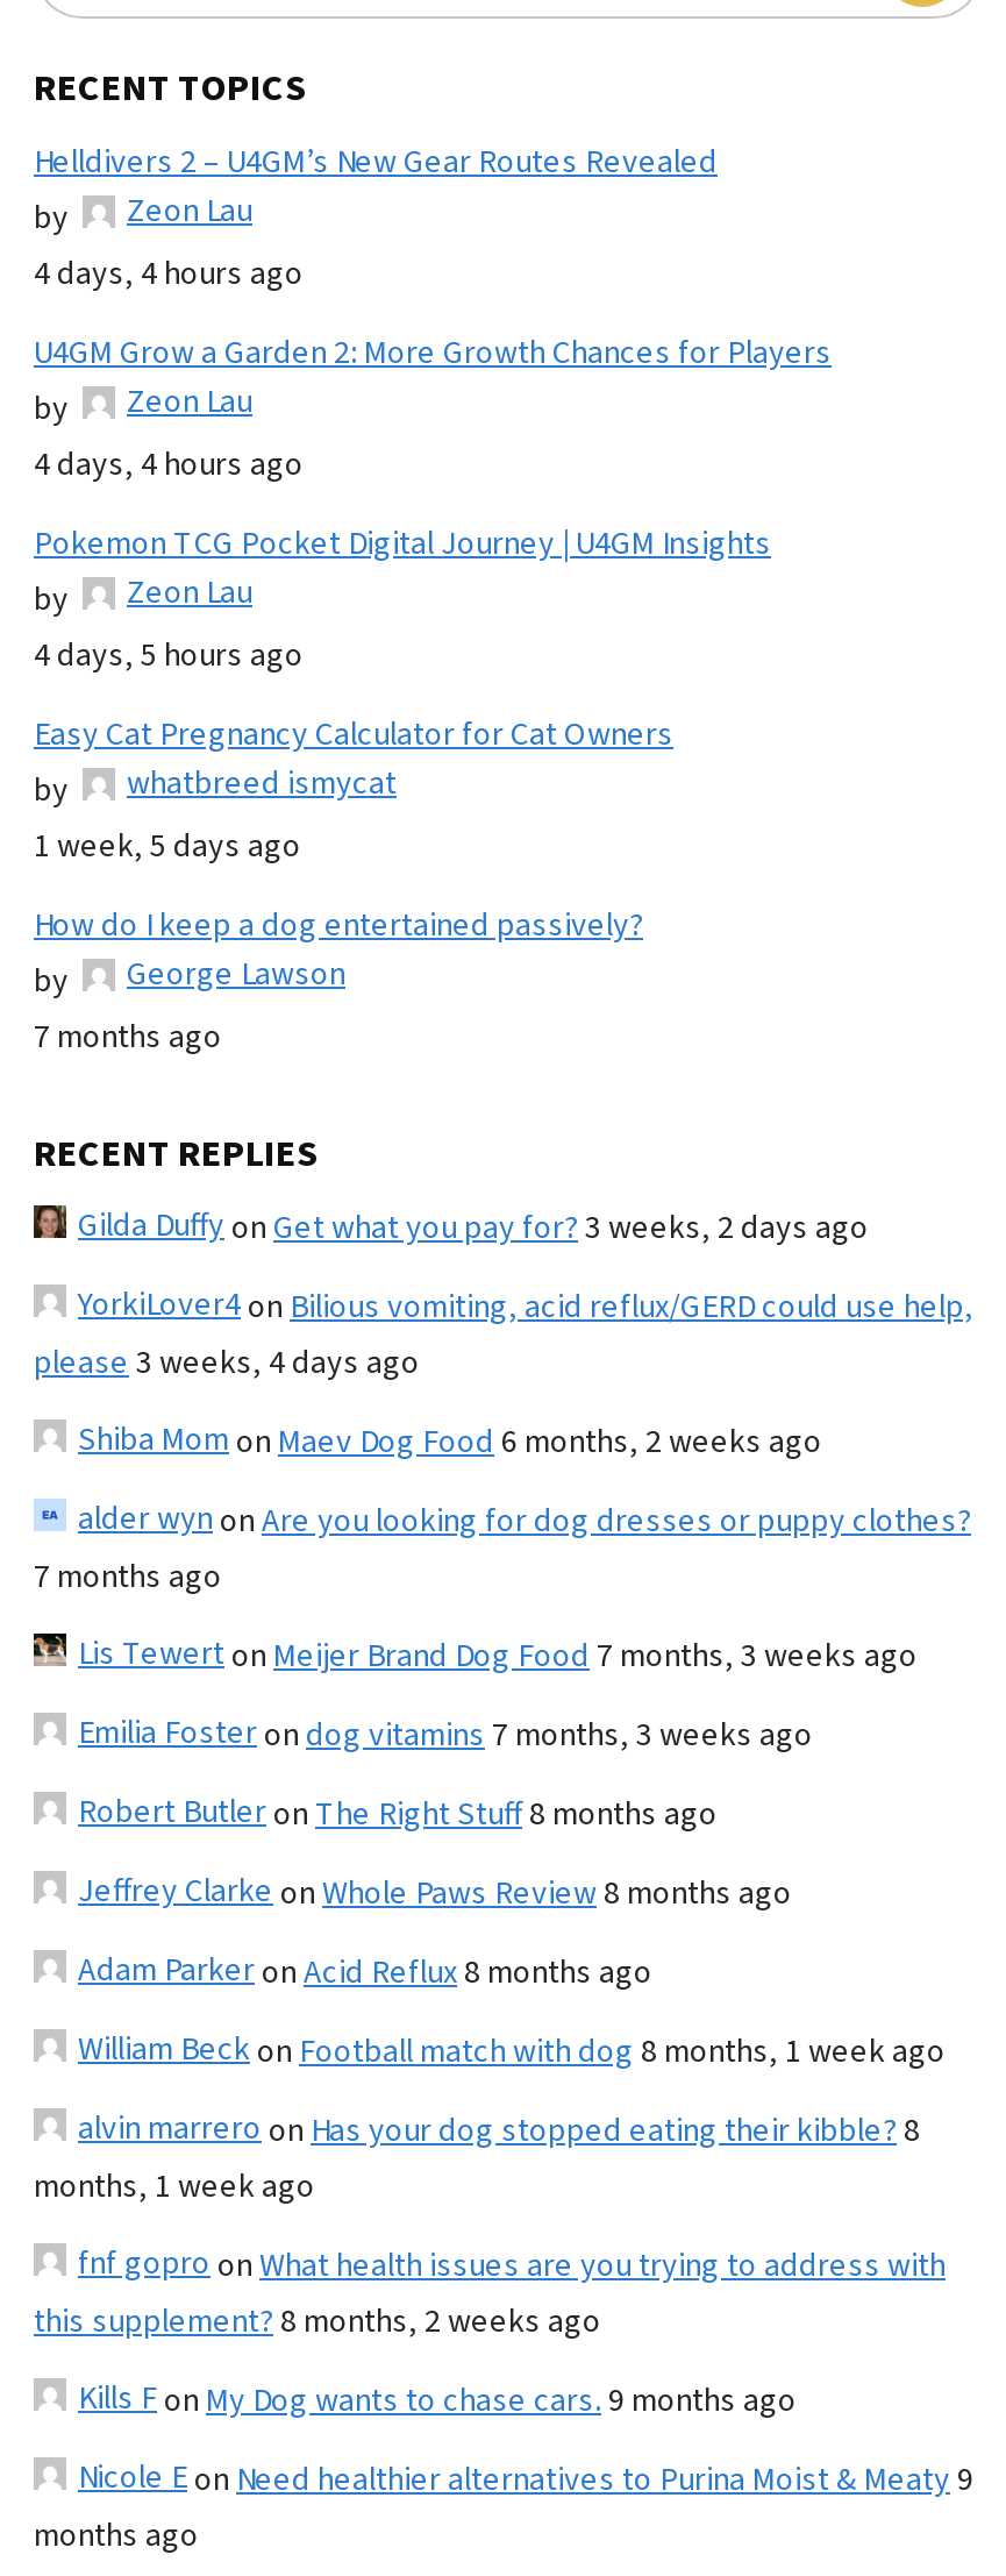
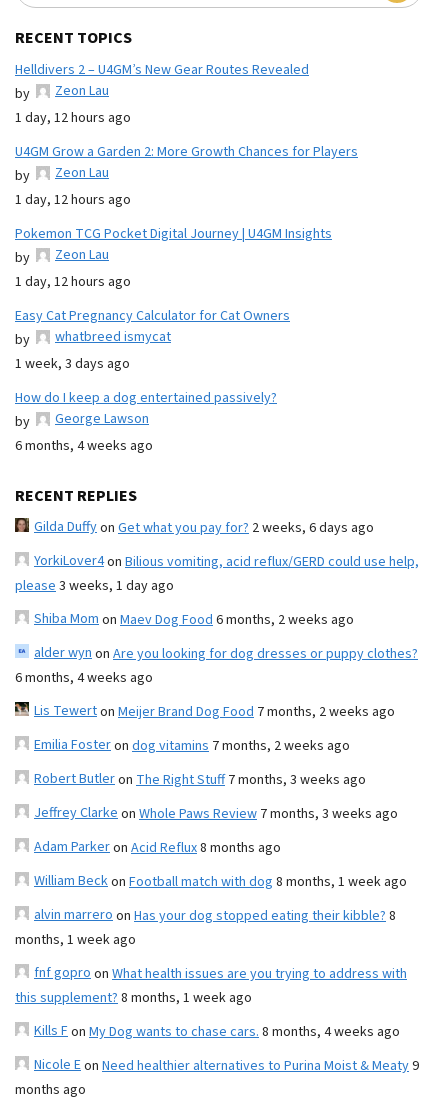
- 4 days, 4 hours ago
+ 1 day, 12 hours ago

- 4 days, 4 hours ago
+ 1 day, 12 hours ago

- 4 days, 5 hours ago
+ 1 day, 12 hours ago

- 1 week, 5 days ago
+ 1 week, 3 days ago

- 7 months ago
+ 6 months, 4 weeks ago

- Gilda Duffyon Get what you pay for? 3 weeks, 2 days ago
+ Gilda Duffyon Get what you pay for? 2 weeks, 6 days ago

- please 3 weeks, 4 days ago
+ please 3 weeks, 1 day ago

- 7 months ago
+ 6 months, 4 weeks ago

- Lis Tewerton Meijer Brand Dog Food 7 months, 3 weeks ago
+ Lis Tewerton Meijer Brand Dog Food 7 months, 2 weeks ago

- Emilia Fosteron dog vitamins 7 months, 3 weeks ago
+ Emilia Fosteron dog vitamins 7 months, 2 weeks ago

- Robert Butleron The Right Stuff 8 months ago
+ Robert Butleron The Right Stuff 7 months, 3 weeks ago

- Jeffrey Clarkeon Whole Paws Review 8 months ago
+ Jeffrey Clarkeon Whole Paws Review 7 months, 3 weeks ago

- this supplement? 8 months, 2 weeks ago
+ this supplement? 8 months, 1 week ago

- Kills Fon My Dog wants to chase cars. 9 months ago
+ Kills Fon My Dog wants to chase cars. 8 months, 4 weeks ago
